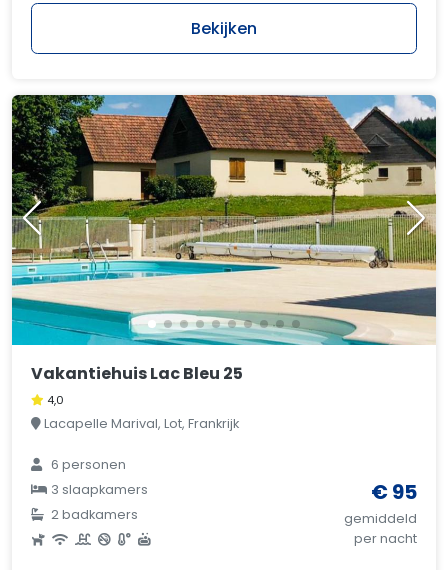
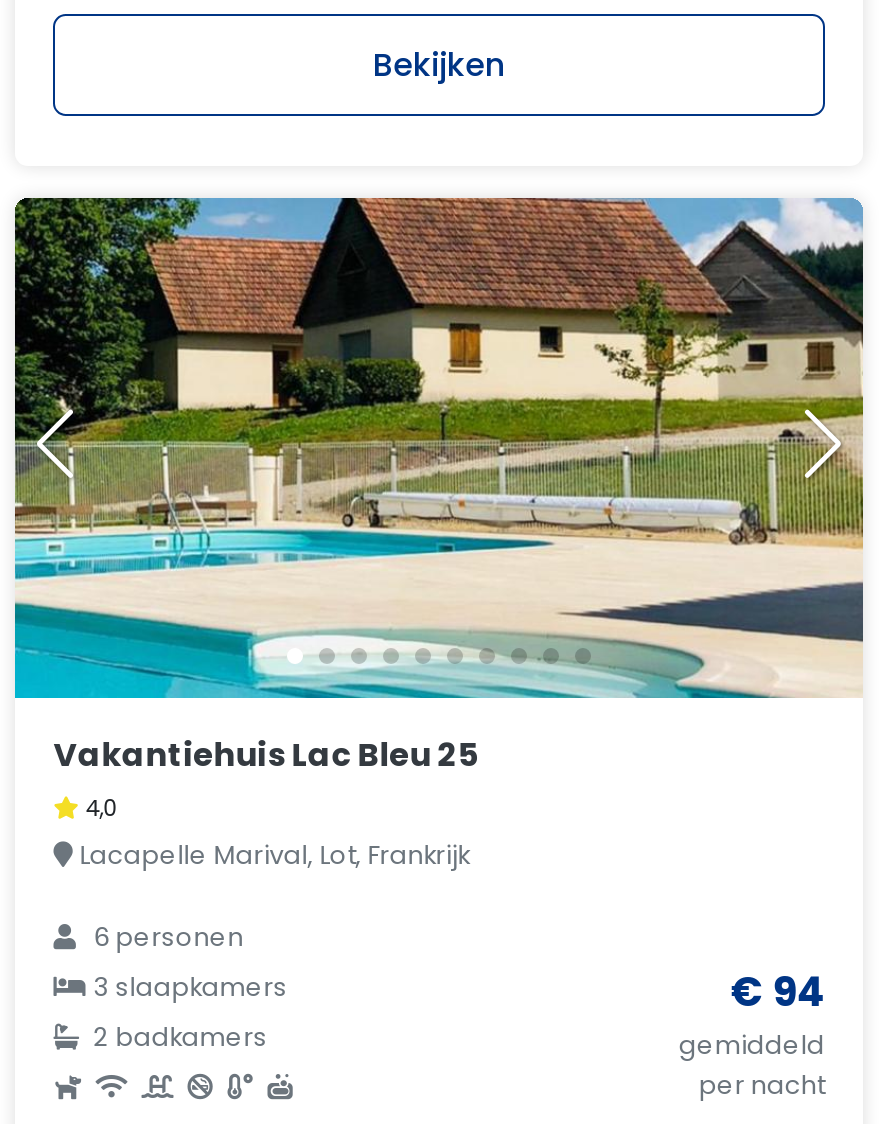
- € 95
+ € 94
